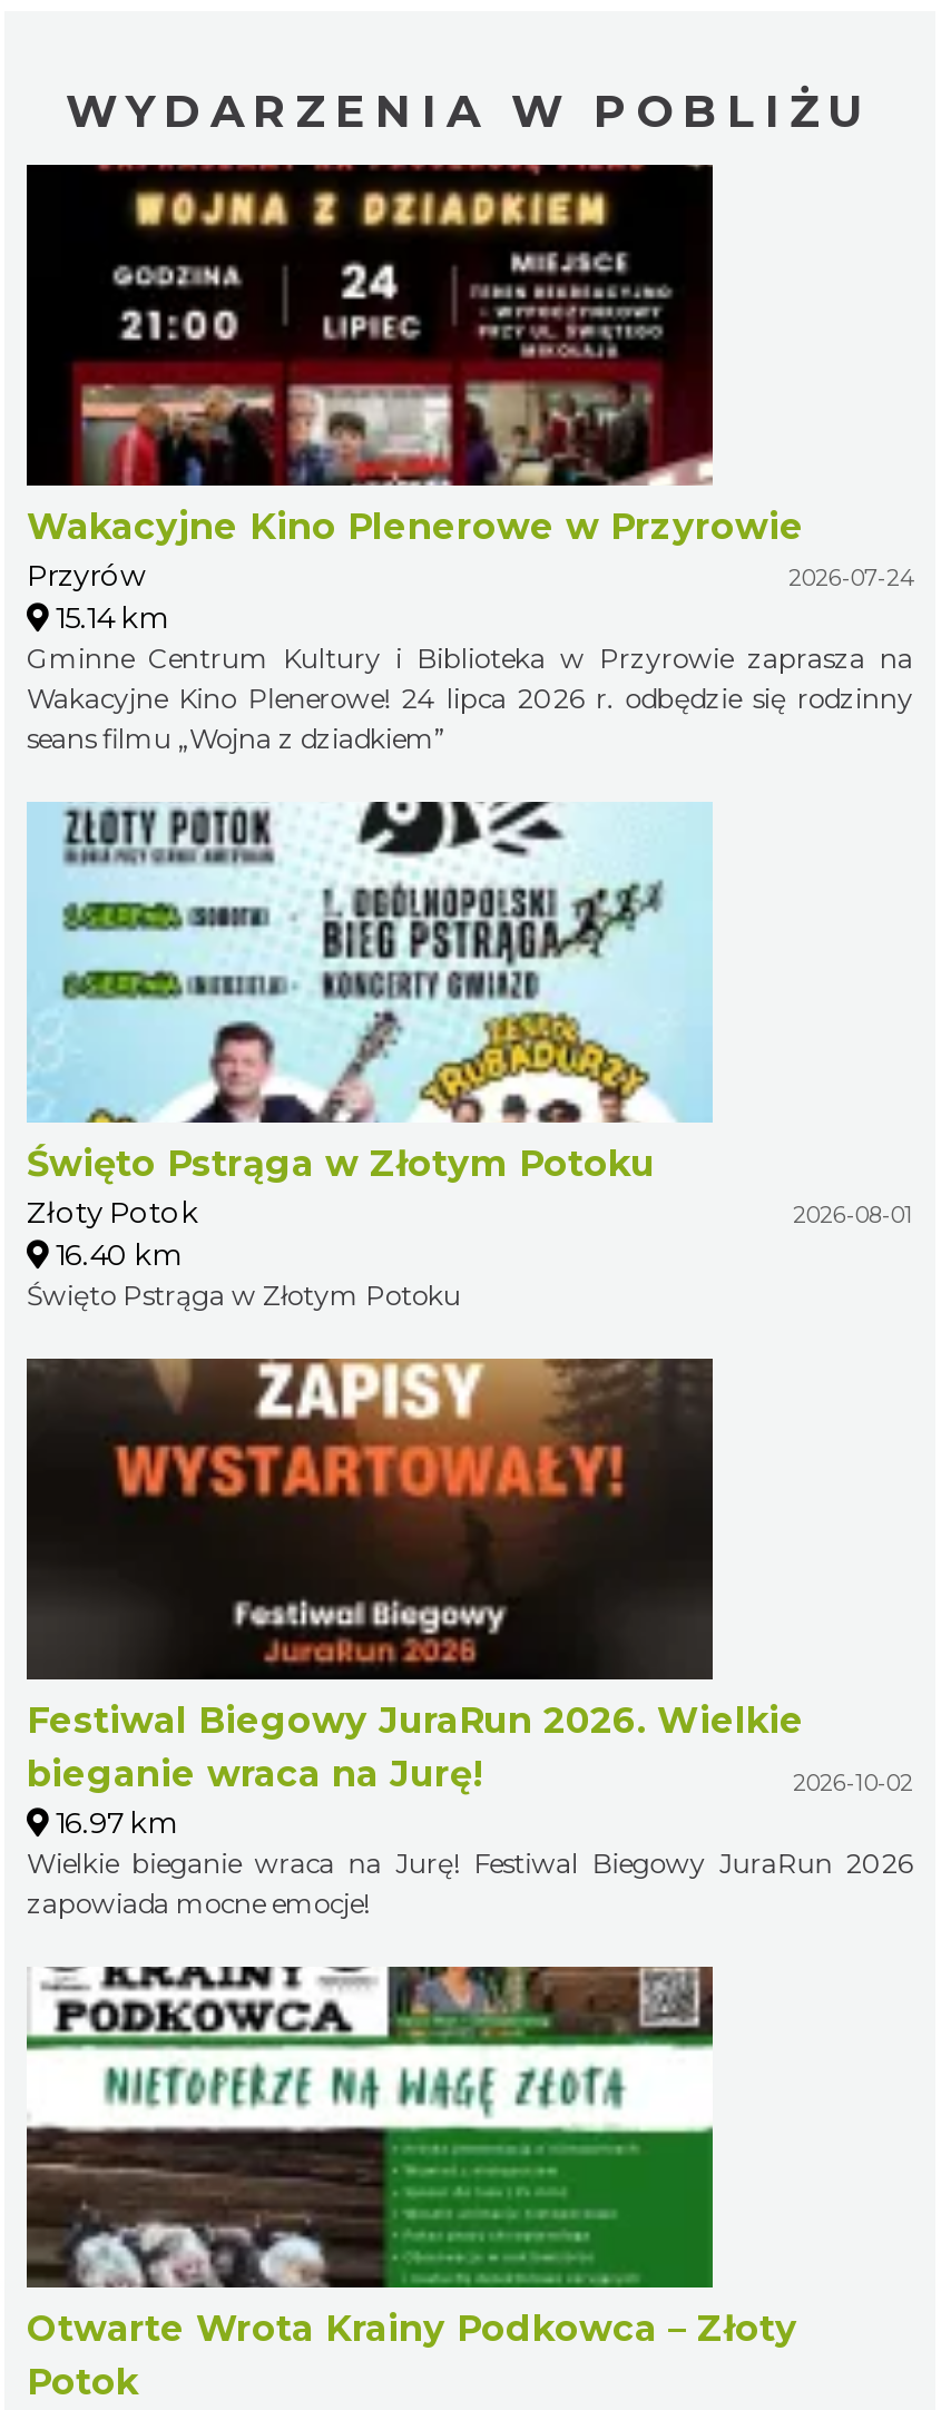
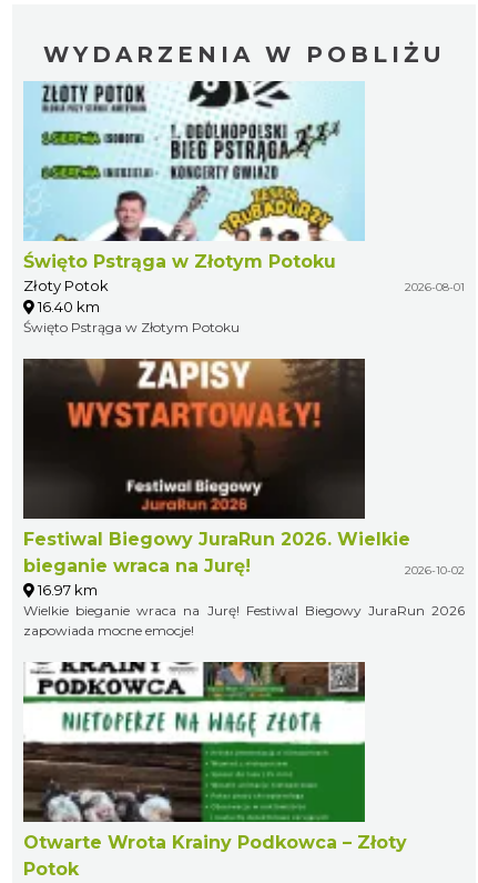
- [image]
- Wakacyjne Kino Plenerowe w Przyrowie
- Przyrów
- 2026-07-24
- 15.14 km
- Gminne Centrum Kultury i Biblioteka w Przyrowie zaprasza na
- Wakacyjne Kino Plenerowe! 24 lipca 2026 r. odbędzie się rodzinny
- seans filmu „Wojna z dziadkiem”
